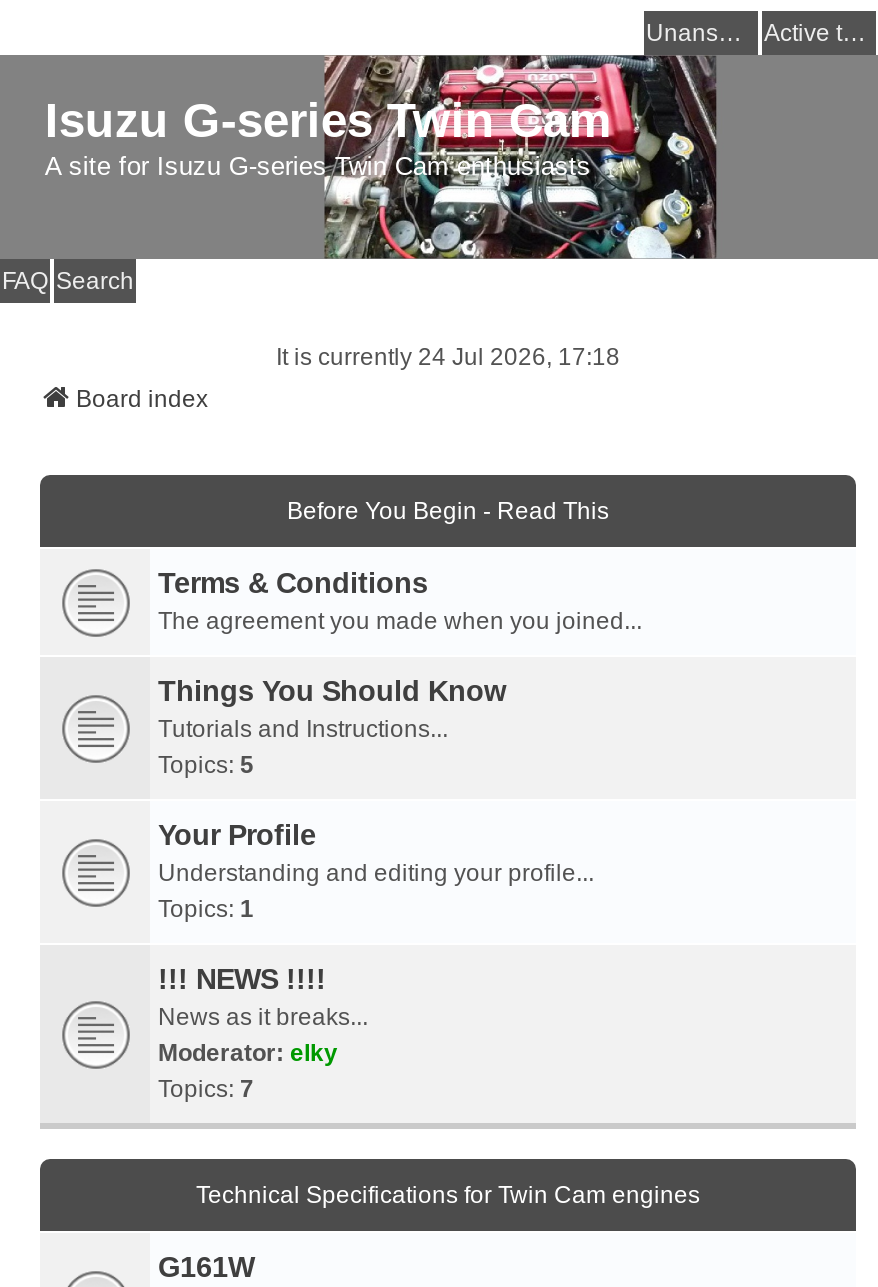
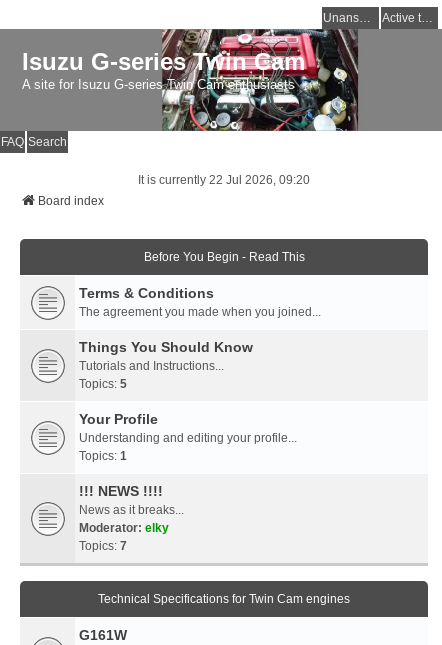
- It is currently 24 Jul 2026, 17:18
+ It is currently 22 Jul 2026, 09:20
